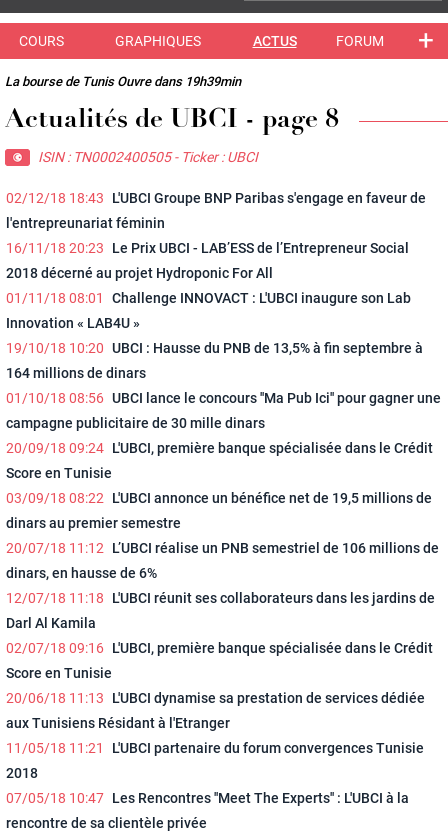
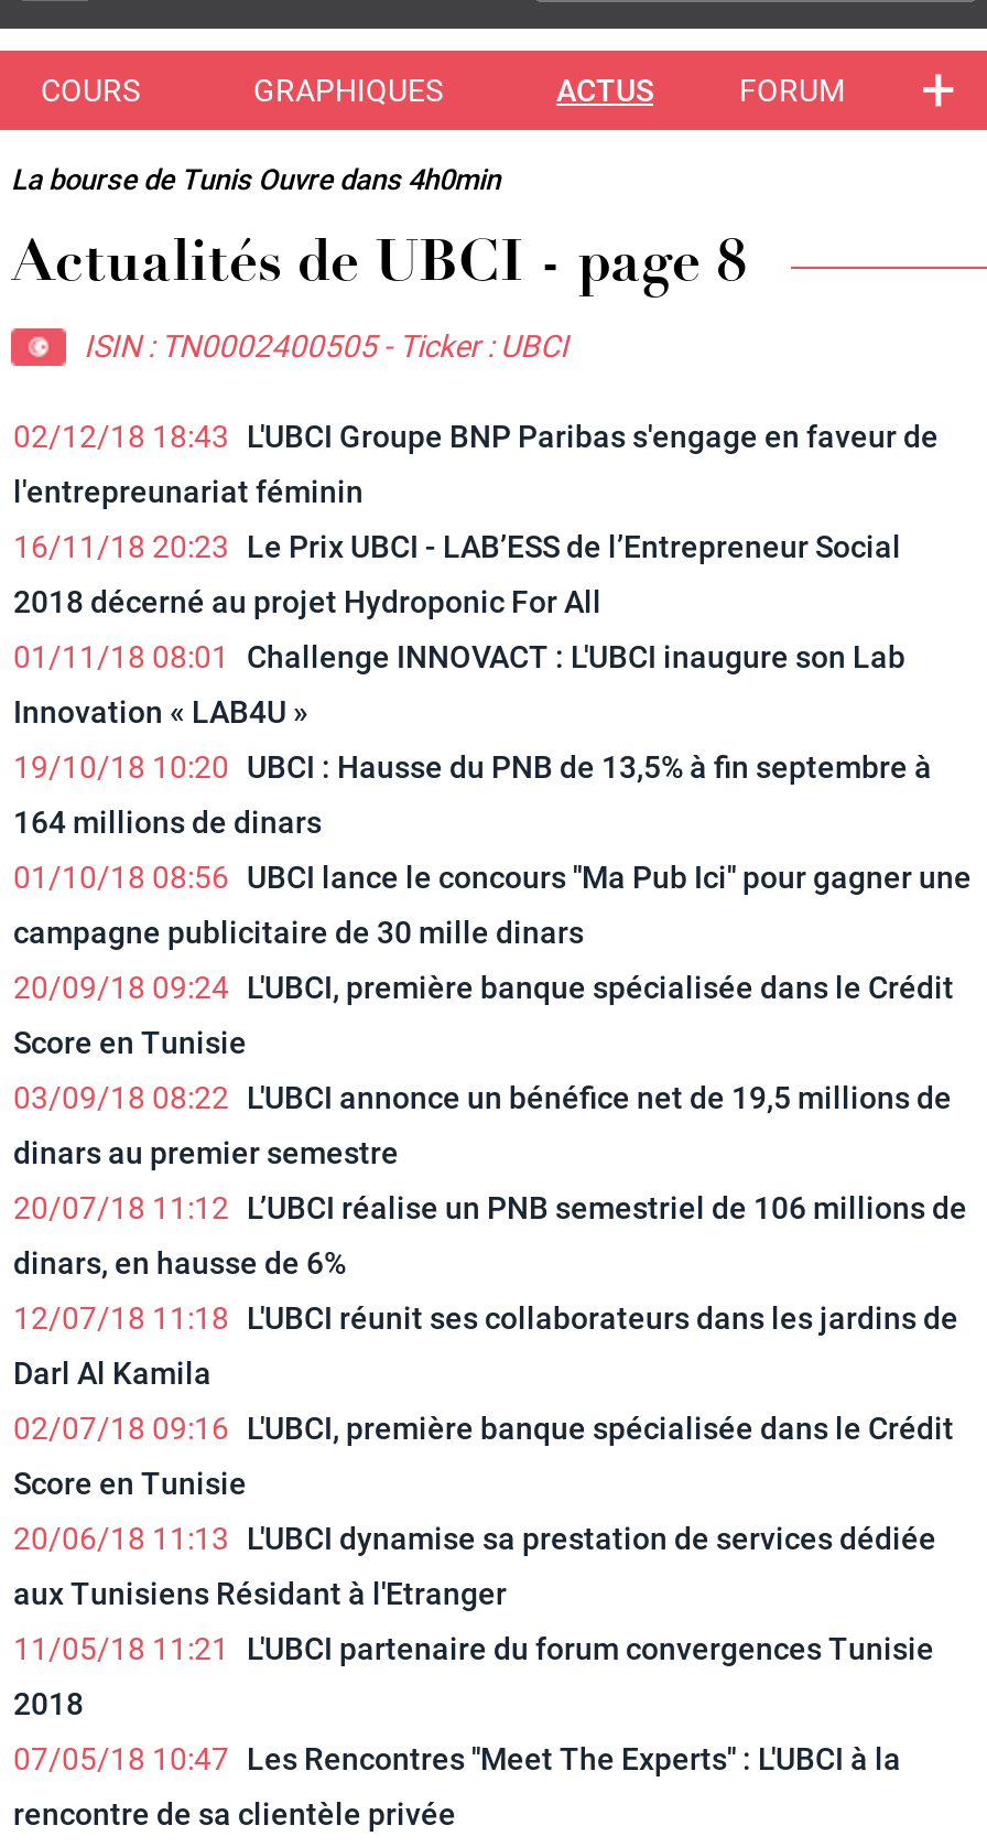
- La bourse de Tunis Ouvre dans 19h39min
+ La bourse de Tunis Ouvre dans 4h0min
